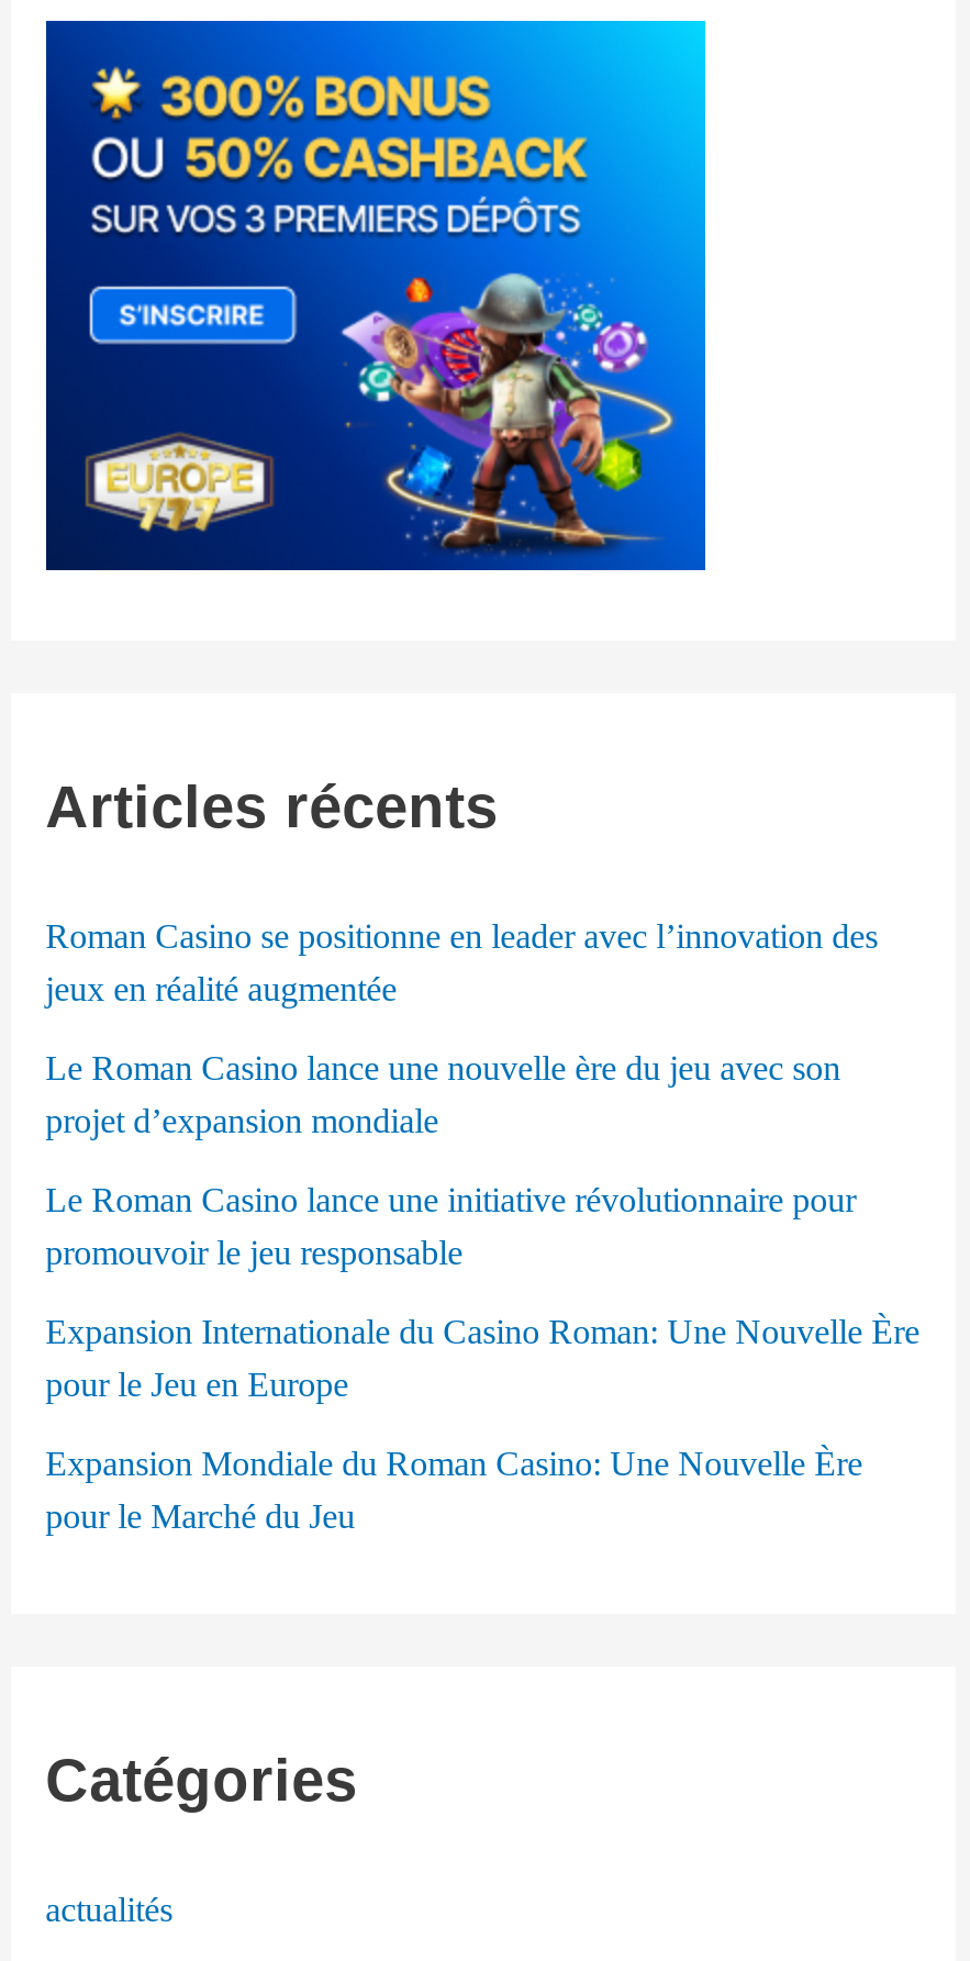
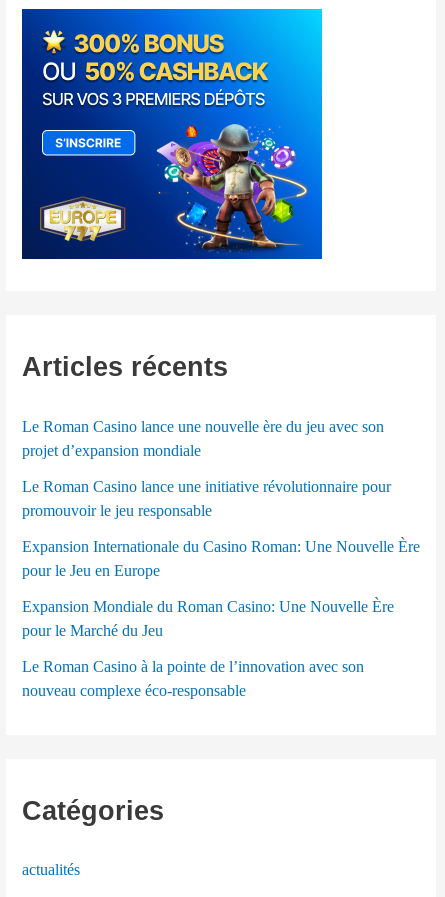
- Roman Casino se positionne en leader avec l’innovation des
- jeux en réalité augmentée

moved up: Le Roman Casino lance une nouvelle ère du jeu avec son | projet d’expansion mondiale | Le Roman Casino lance une initiative révolutionnaire pour | promouvoir le jeu responsable | Expansion Internationale du Casino Roman: Une Nouvelle Ère | pour le Jeu en Europe | Expansion Mondiale du Roman Casino: Une Nouvelle Ère | pour le Marché du Jeu

+ Le Roman Casino à la pointe de l’innovation avec son
+ nouveau complexe éco-responsable
